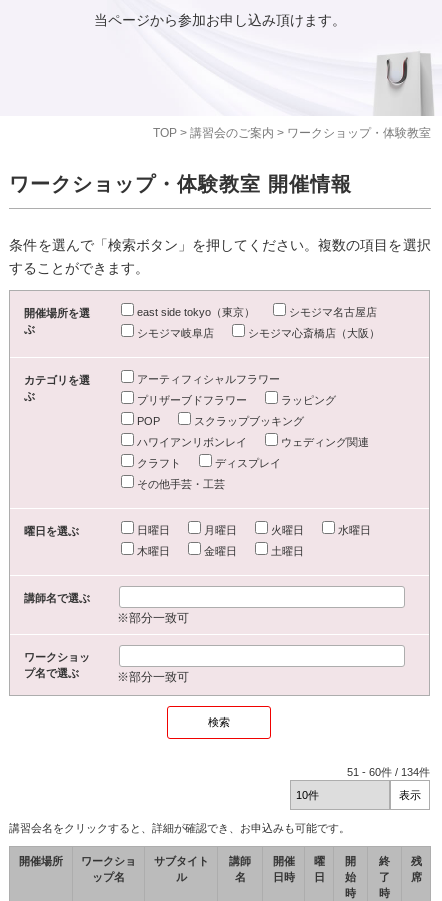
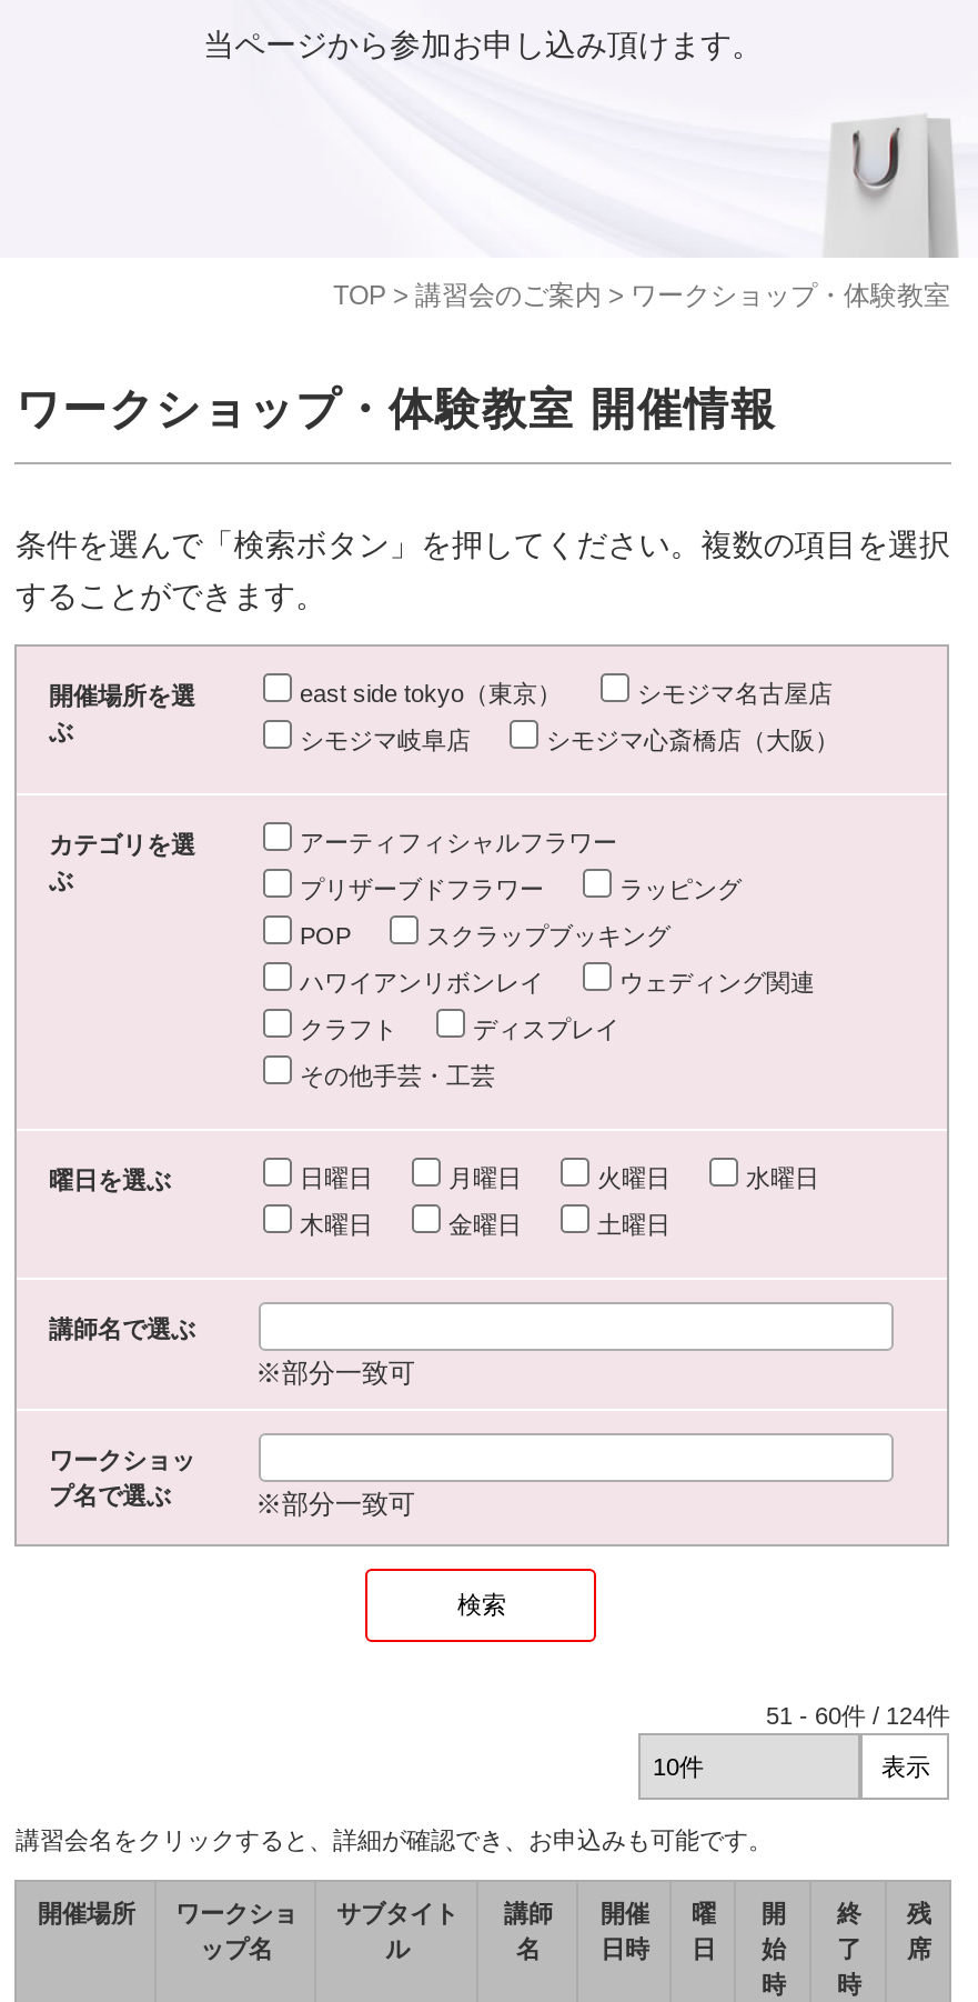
- 51 - 60件 / 134件
+ 51 - 60件 / 124件
